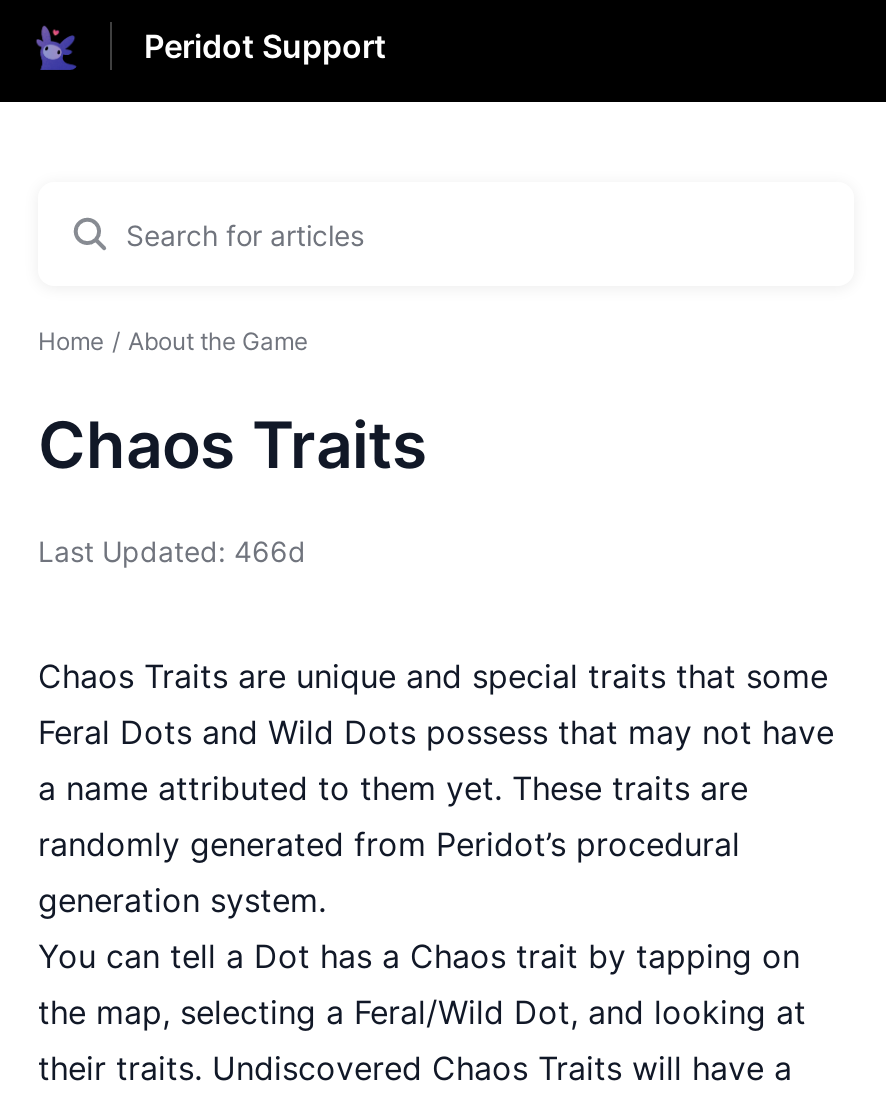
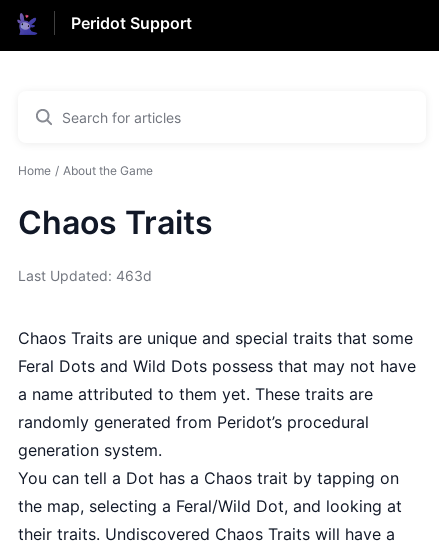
- Last Updated: 466d
+ Last Updated: 463d
